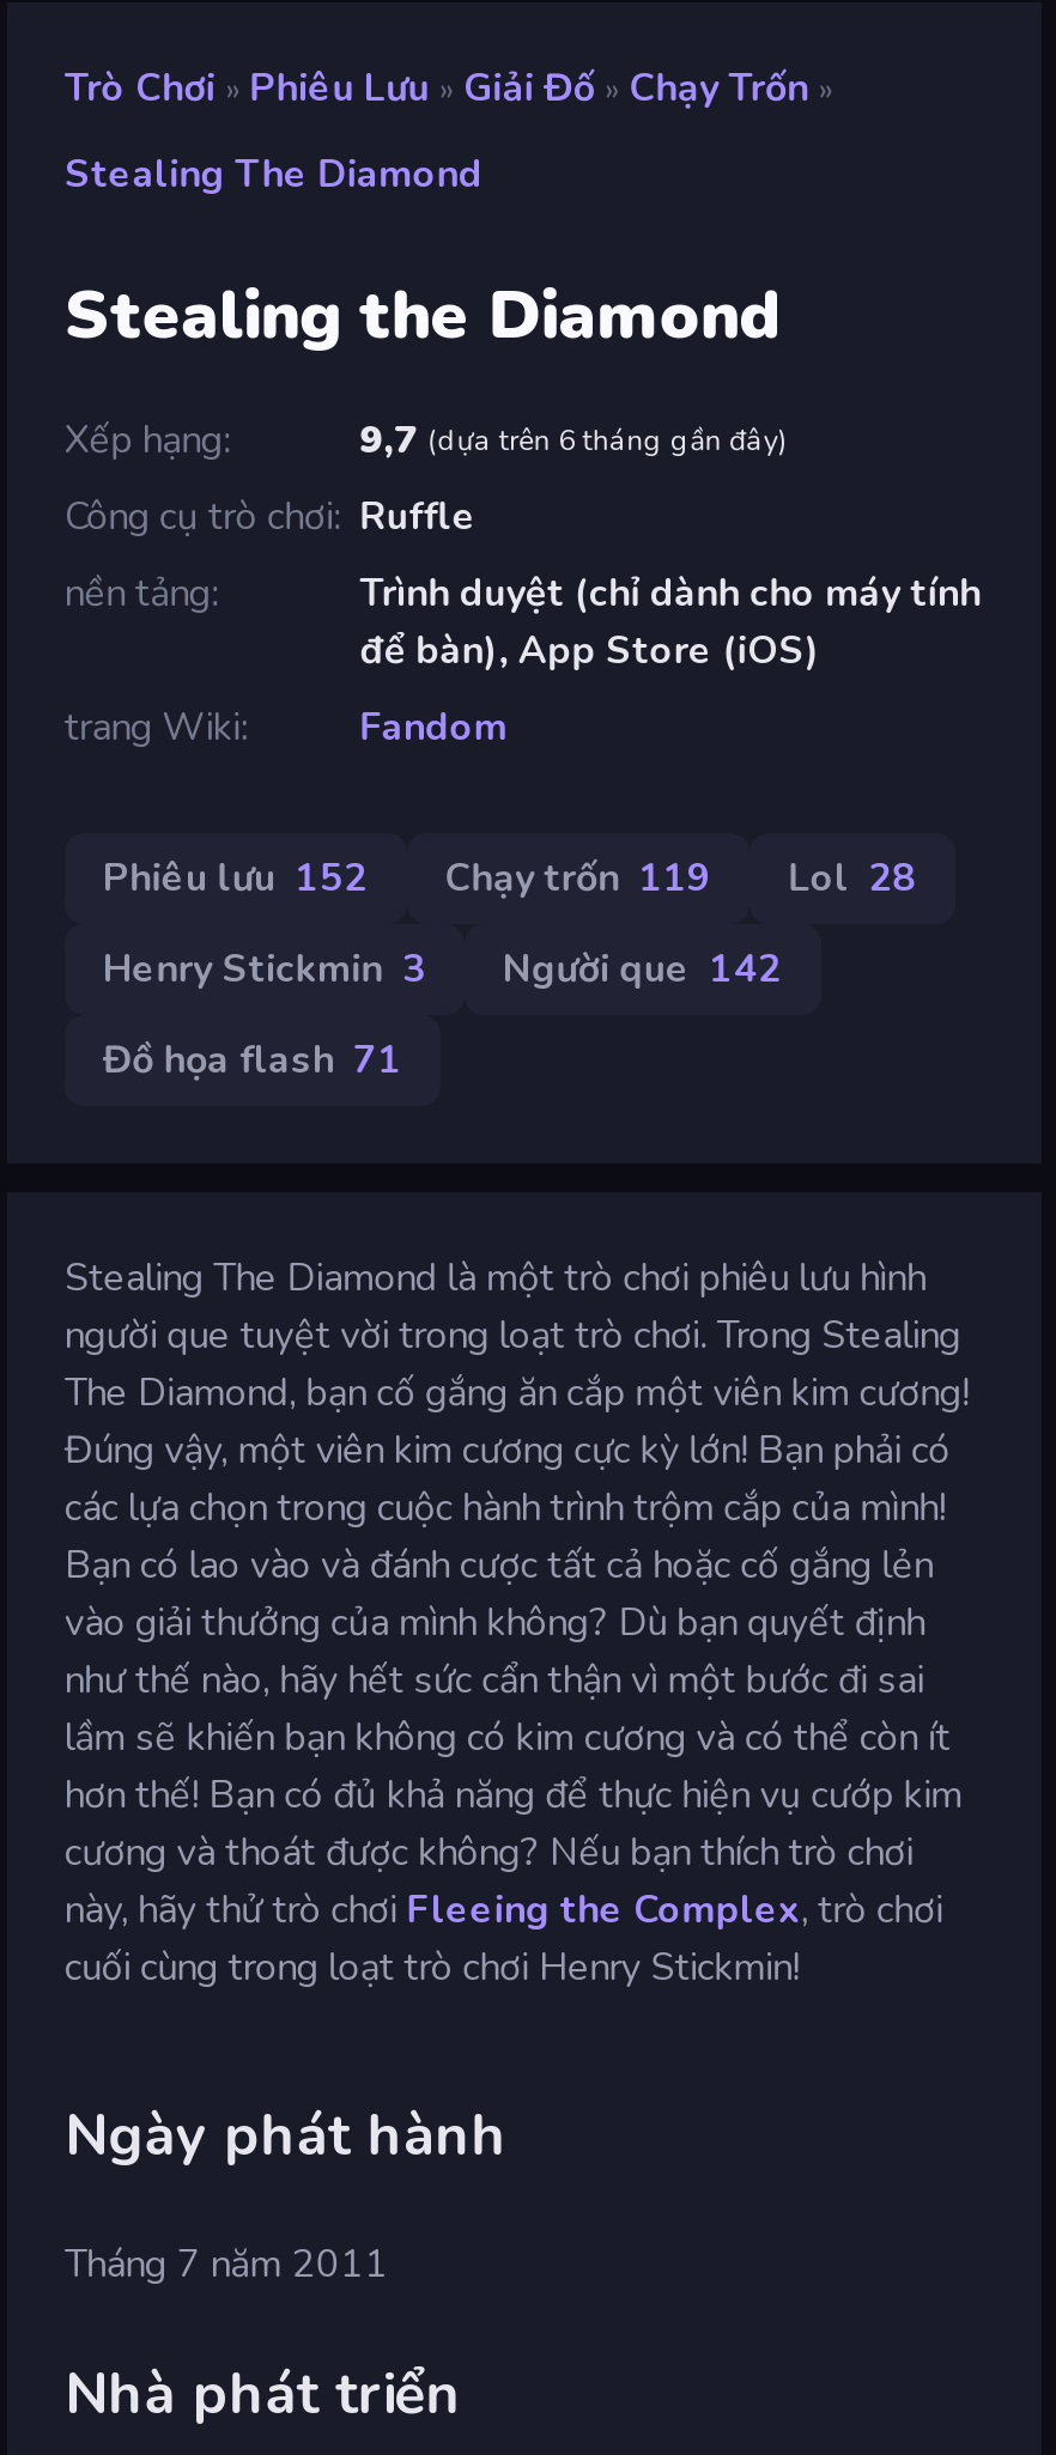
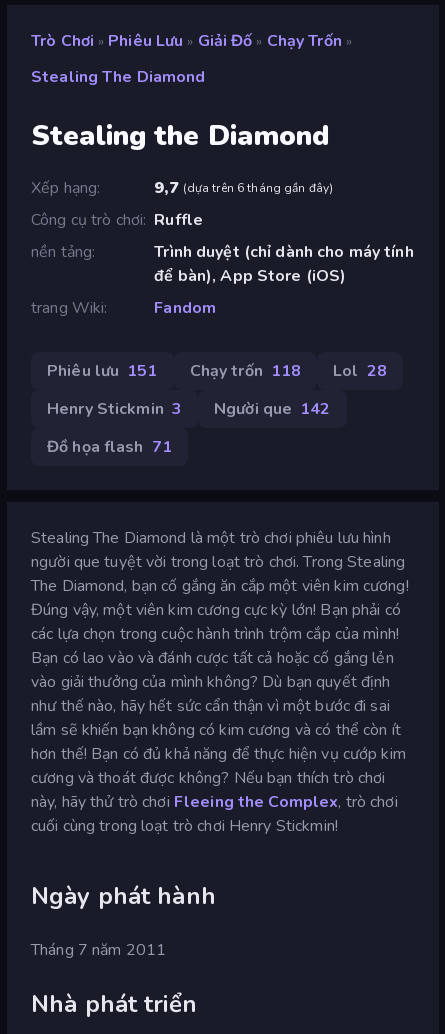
- Phiêu lưu 152
+ Phiêu lưu 151

- Chạy trốn 119
+ Chạy trốn 118
